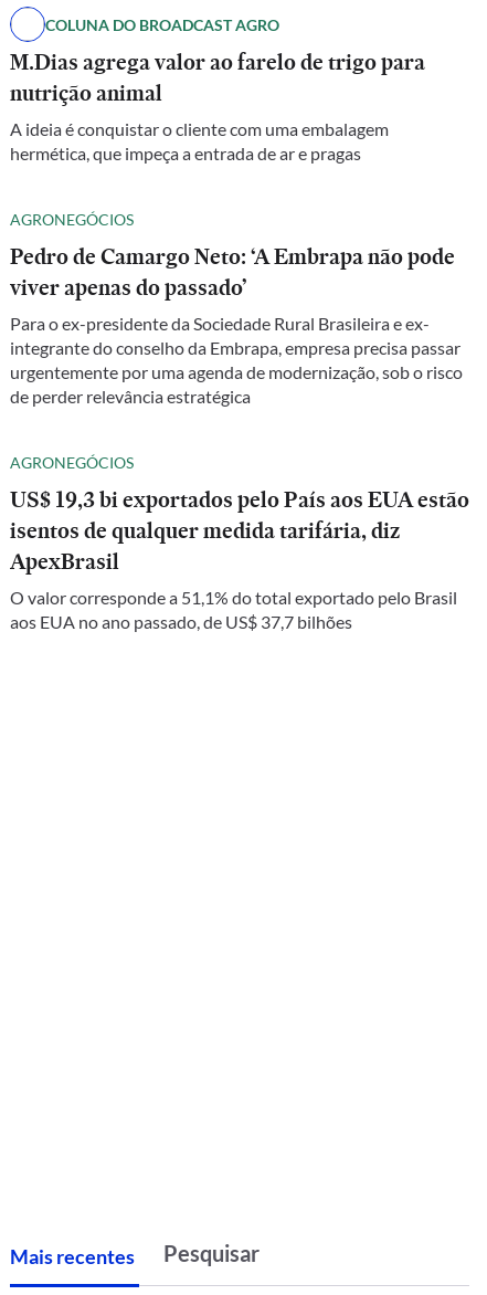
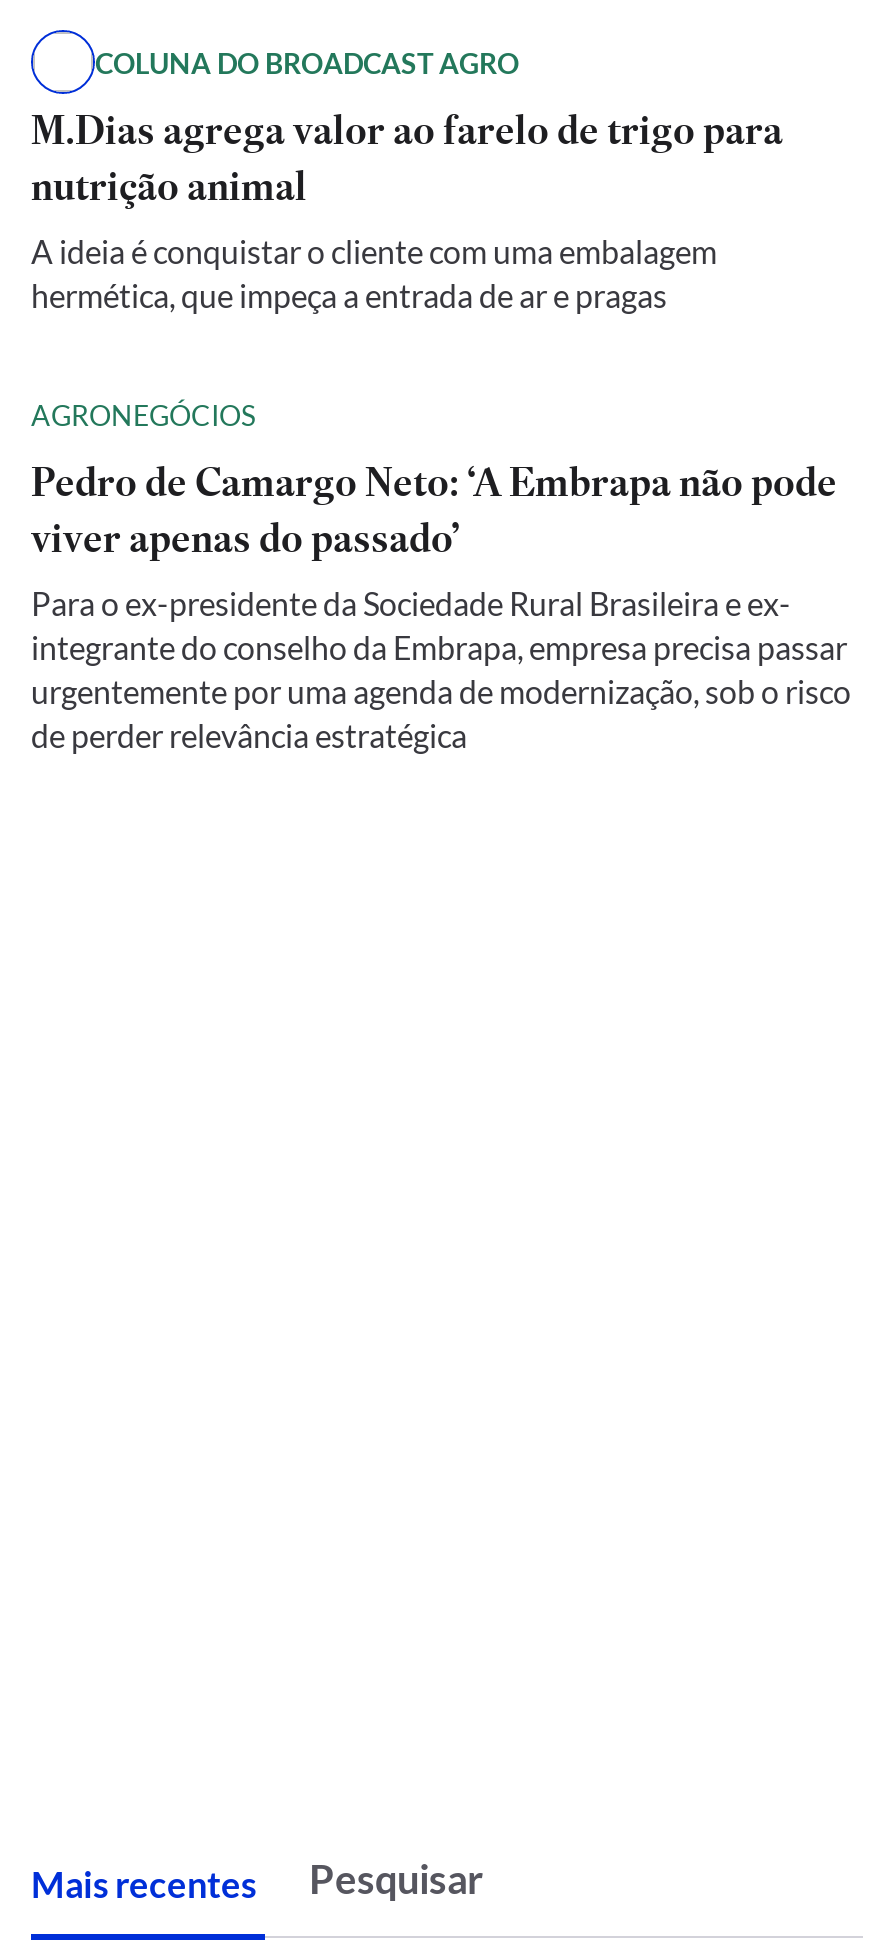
- AGRONEGÓCIOS
- US$ 19,3 bi exportados pelo País aos EUA estão
- isentos de qualquer medida tarifária, diz
- ApexBrasil
- O valor corresponde a 51,1% do total exportado pelo Brasil
- aos EUA no ano passado, de US$ 37,7 bilhões
